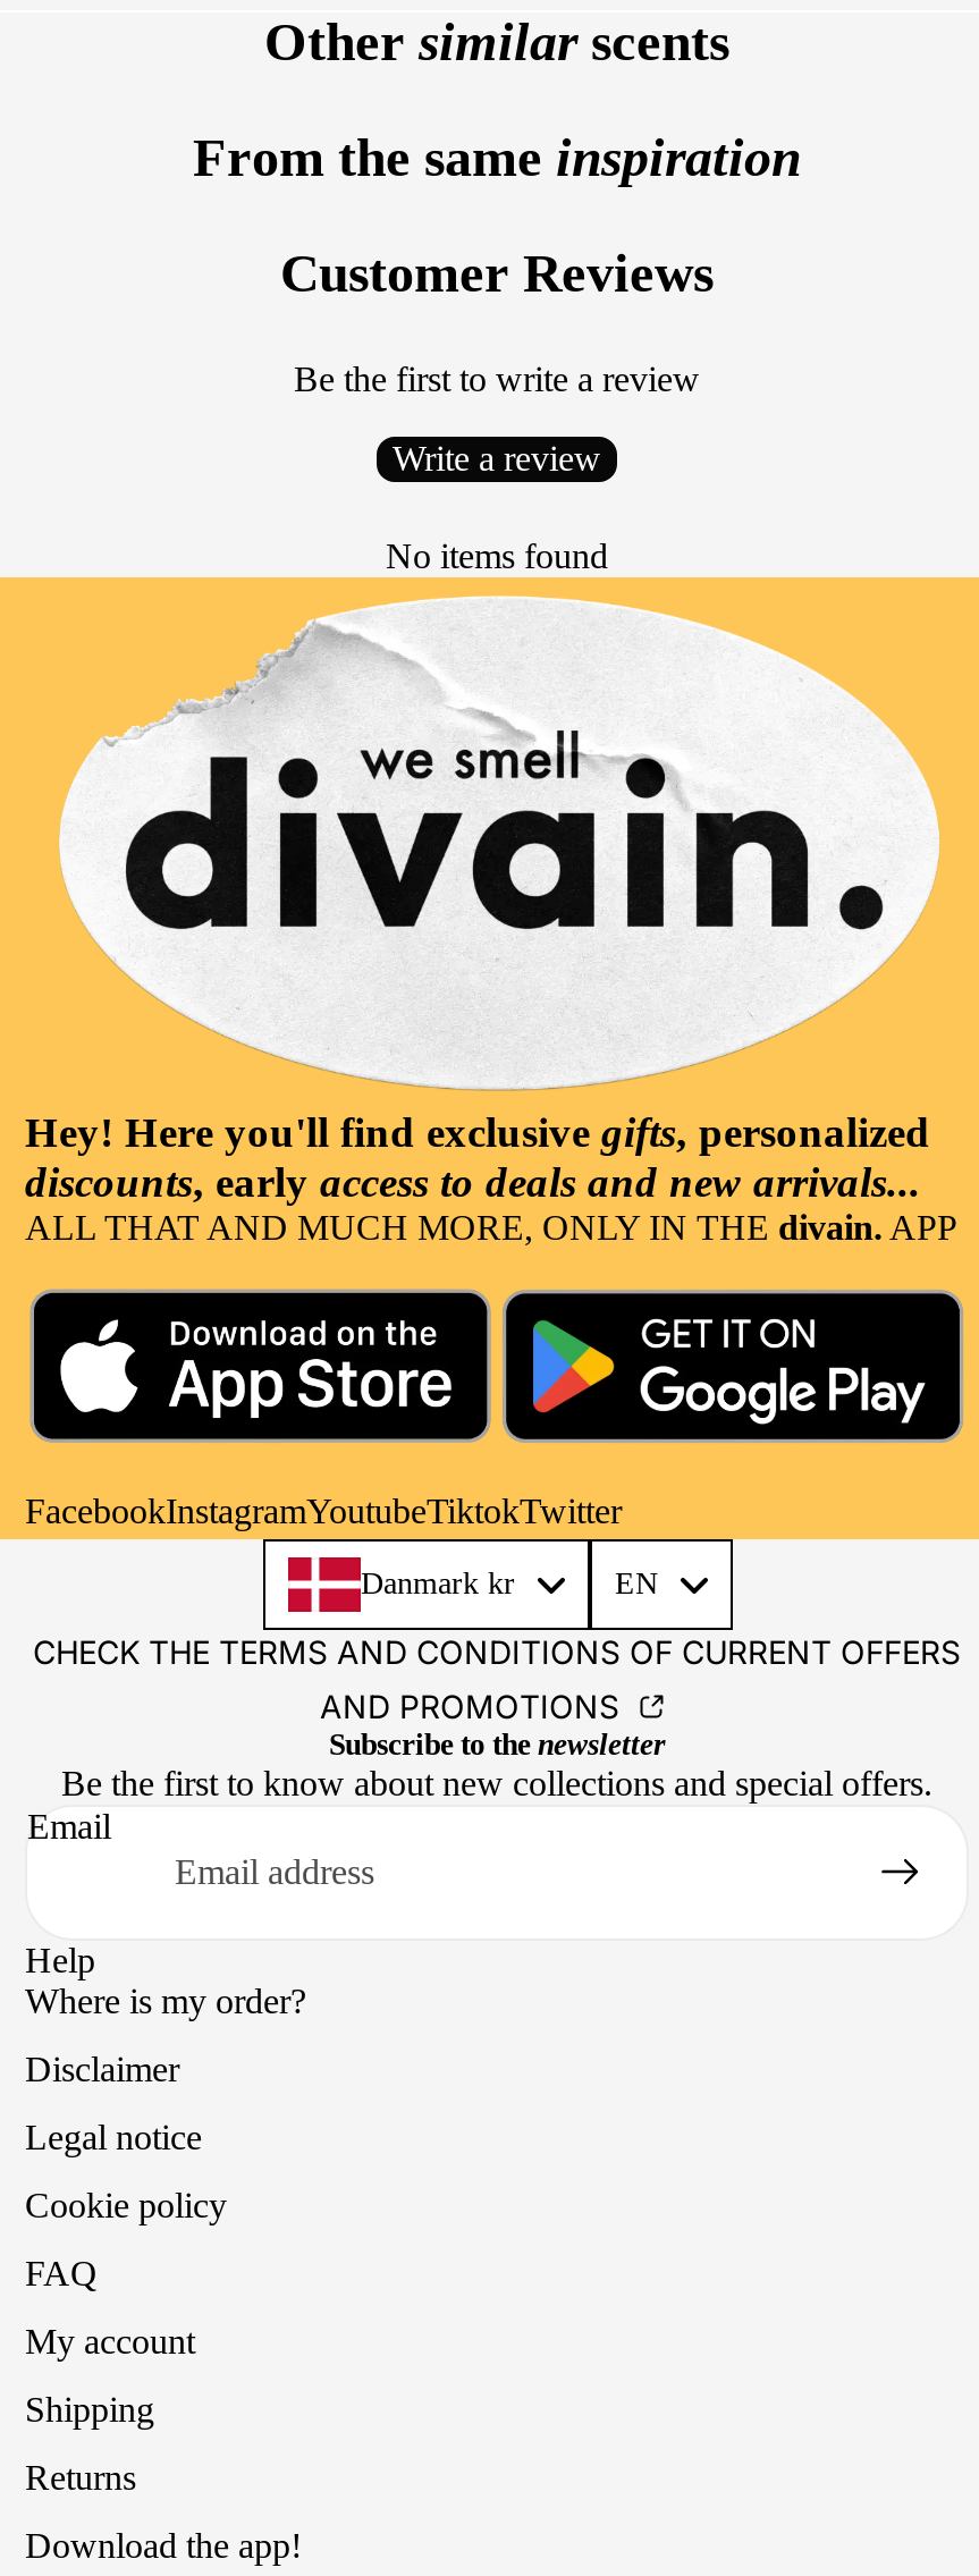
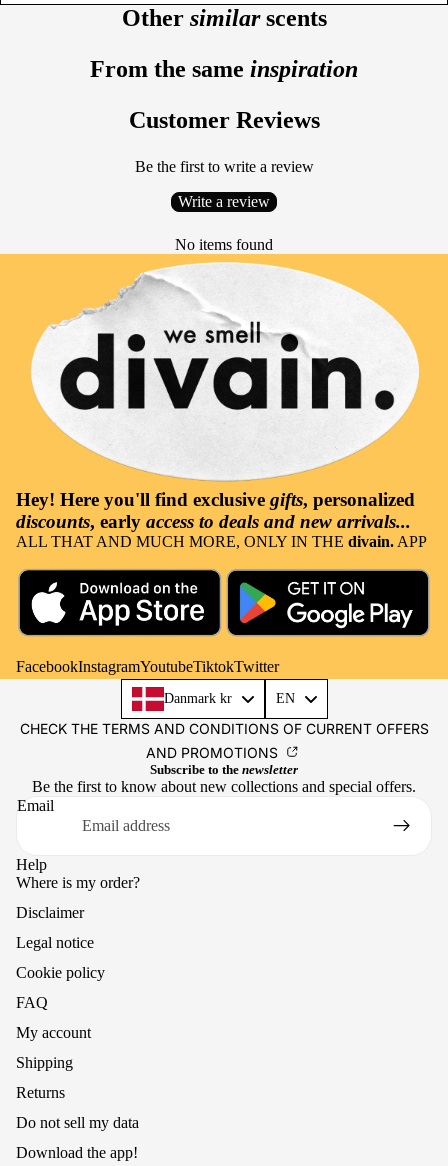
+ Do not sell my data
